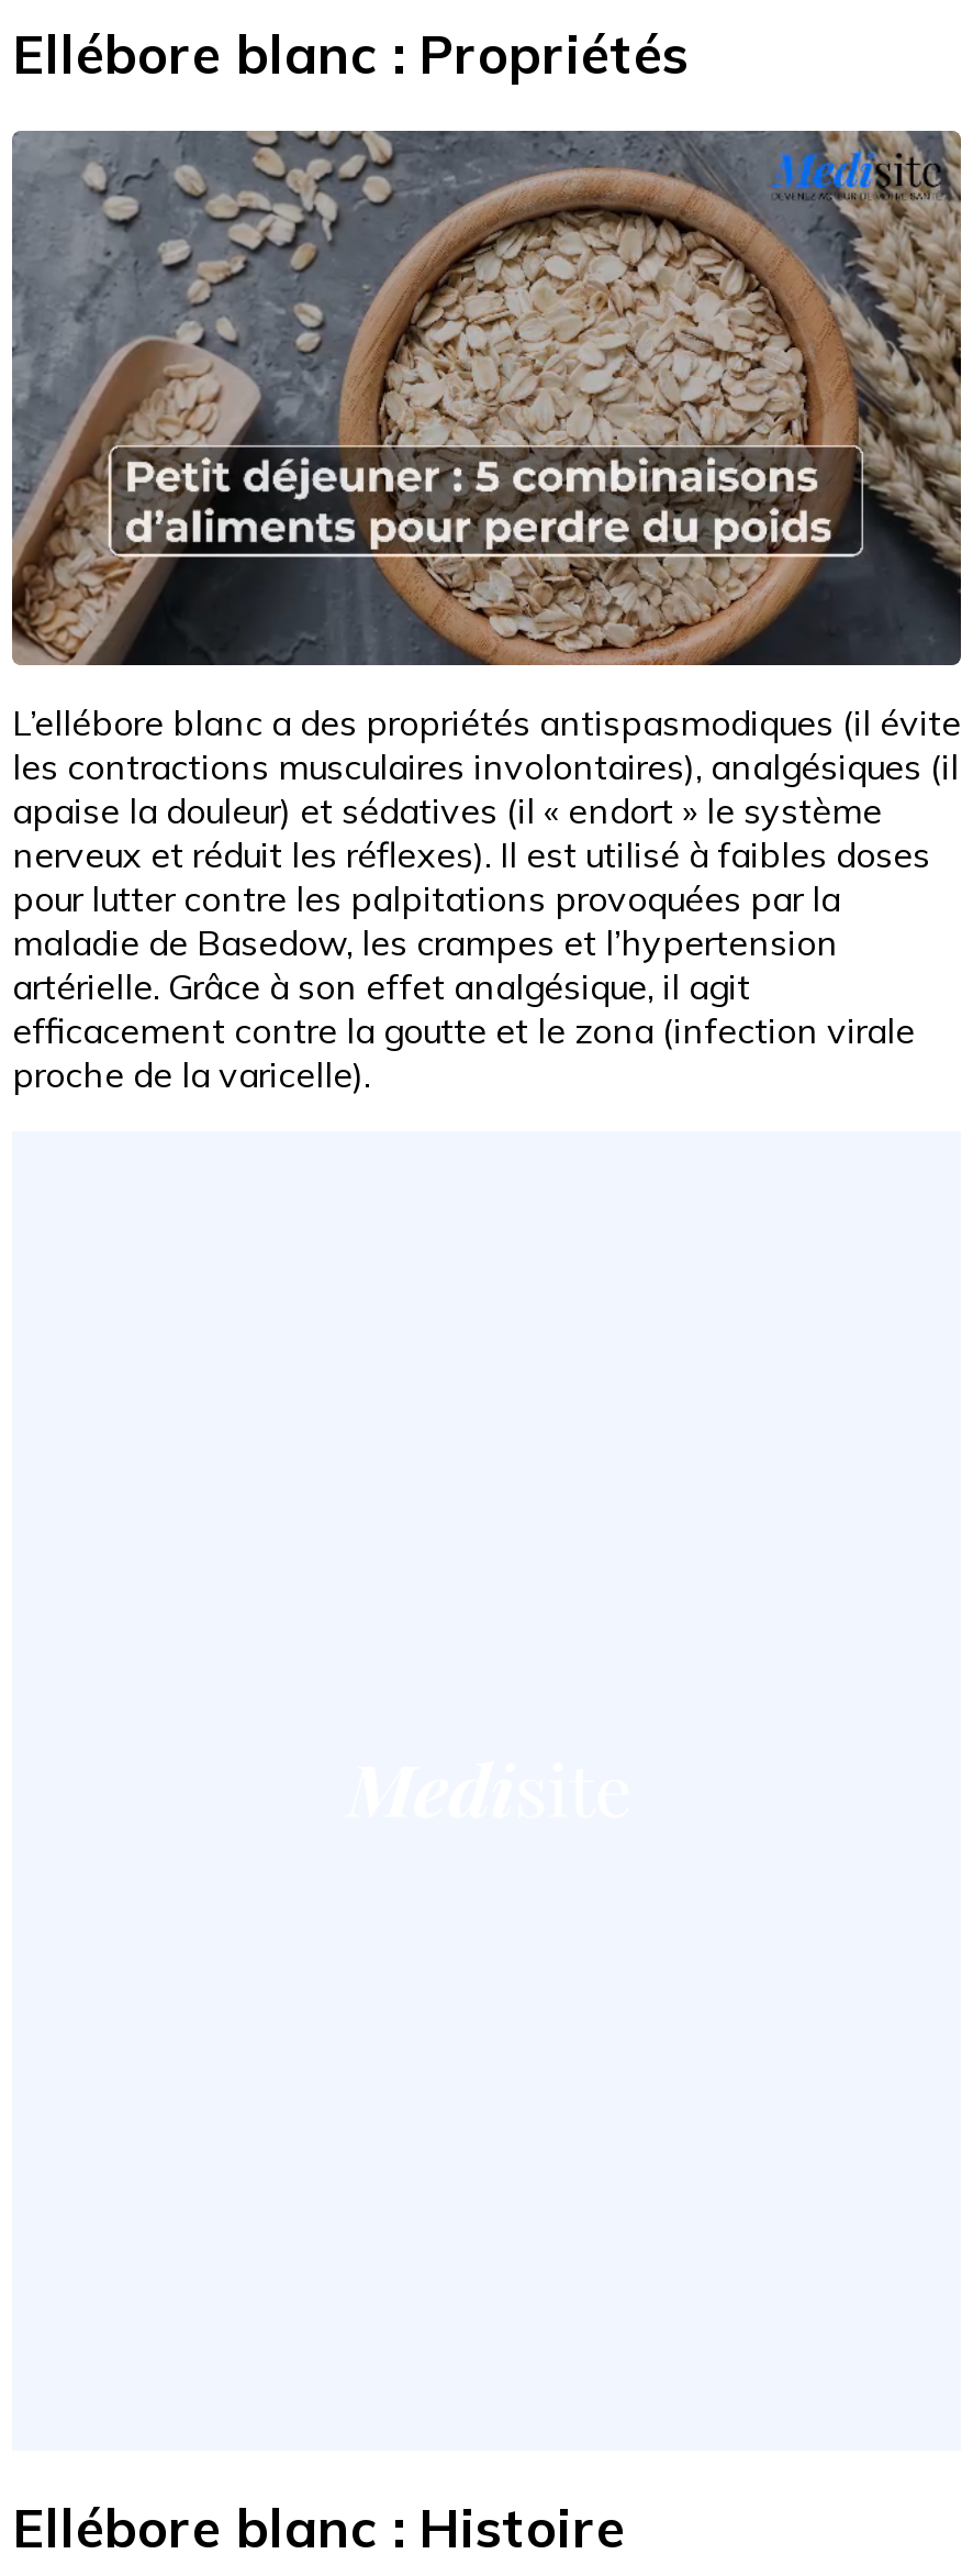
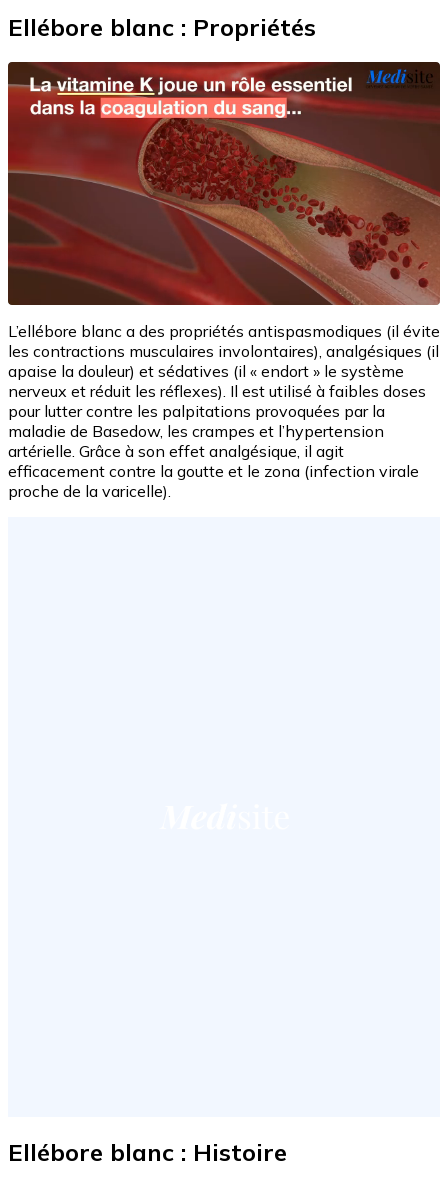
- [image]
+ [image]
